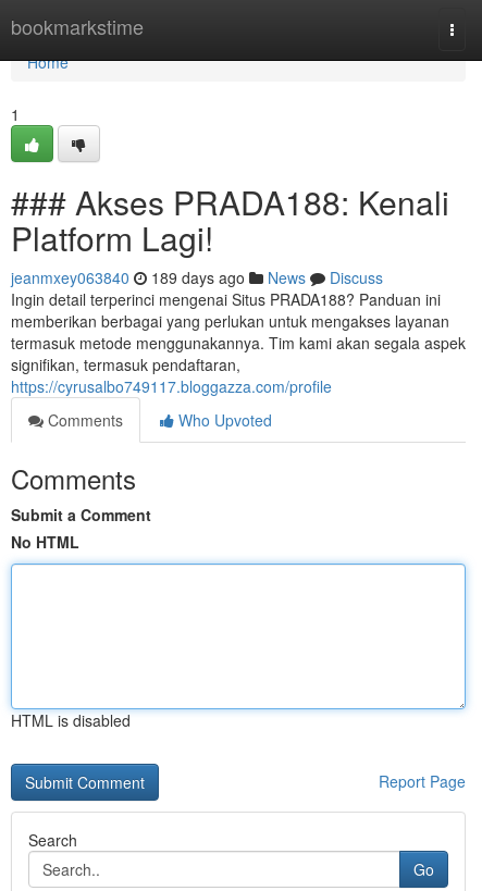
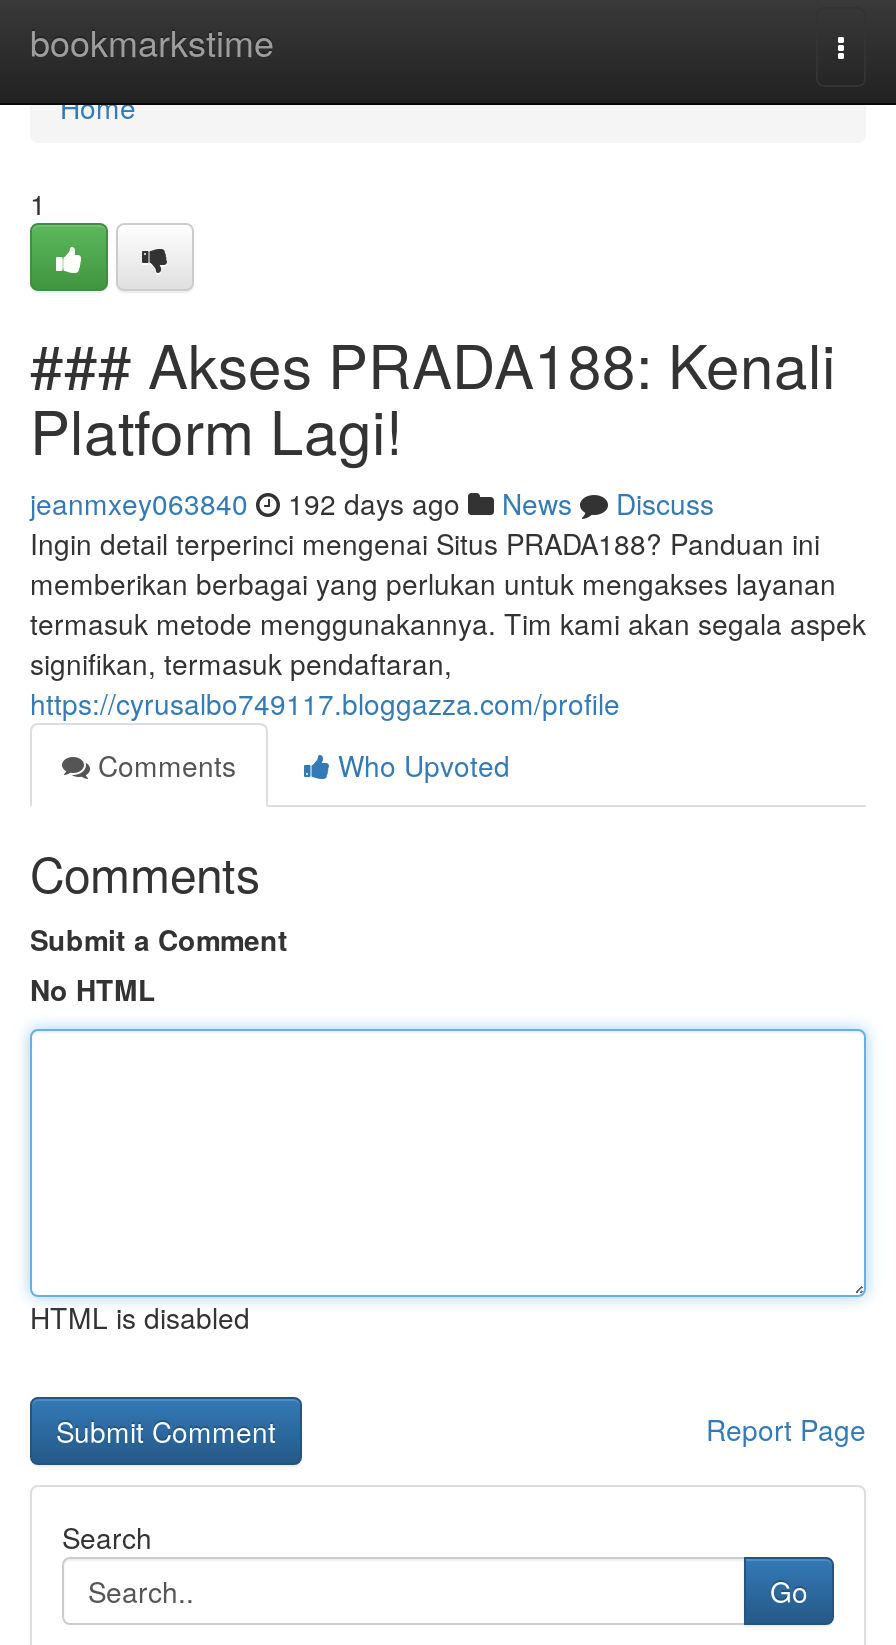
- jeanmxey063840 189 days ago News Discuss
+ jeanmxey063840 192 days ago News Discuss
